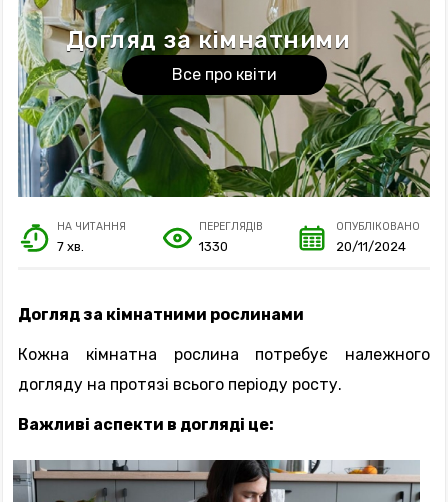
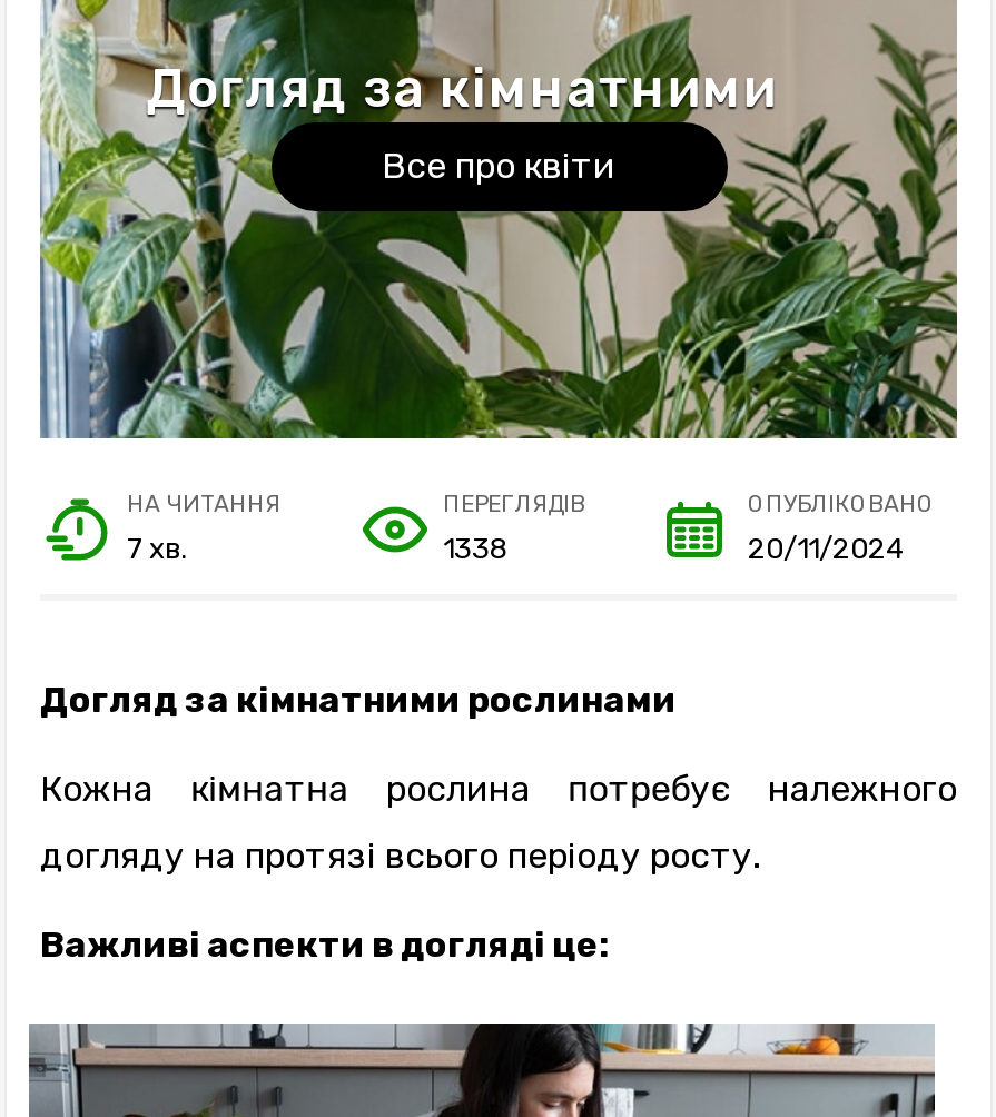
- 1330
+ 1338
